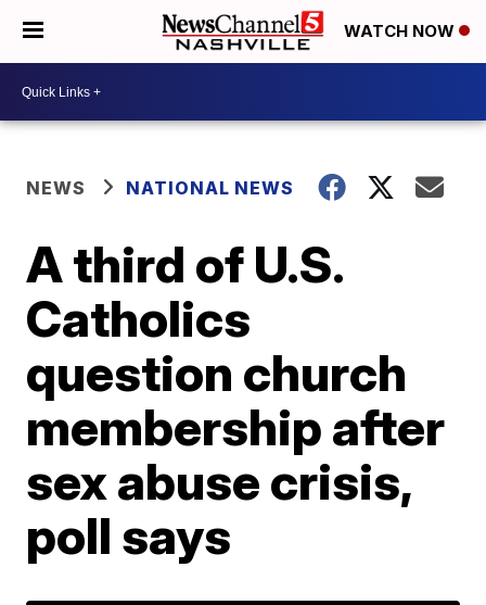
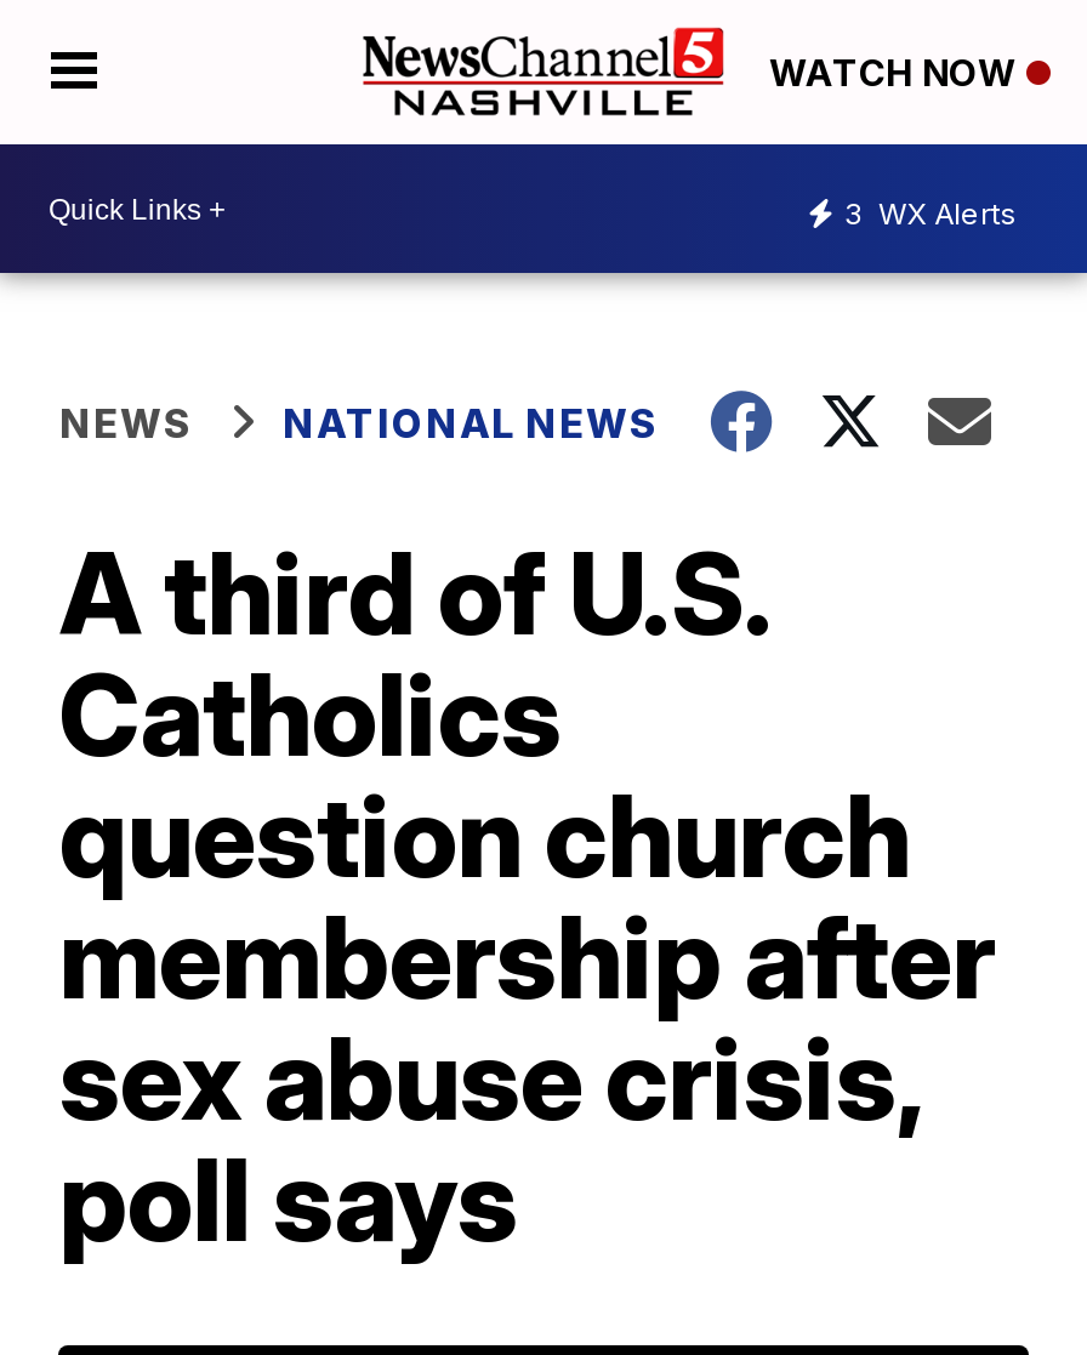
+ 3 WX Alerts
